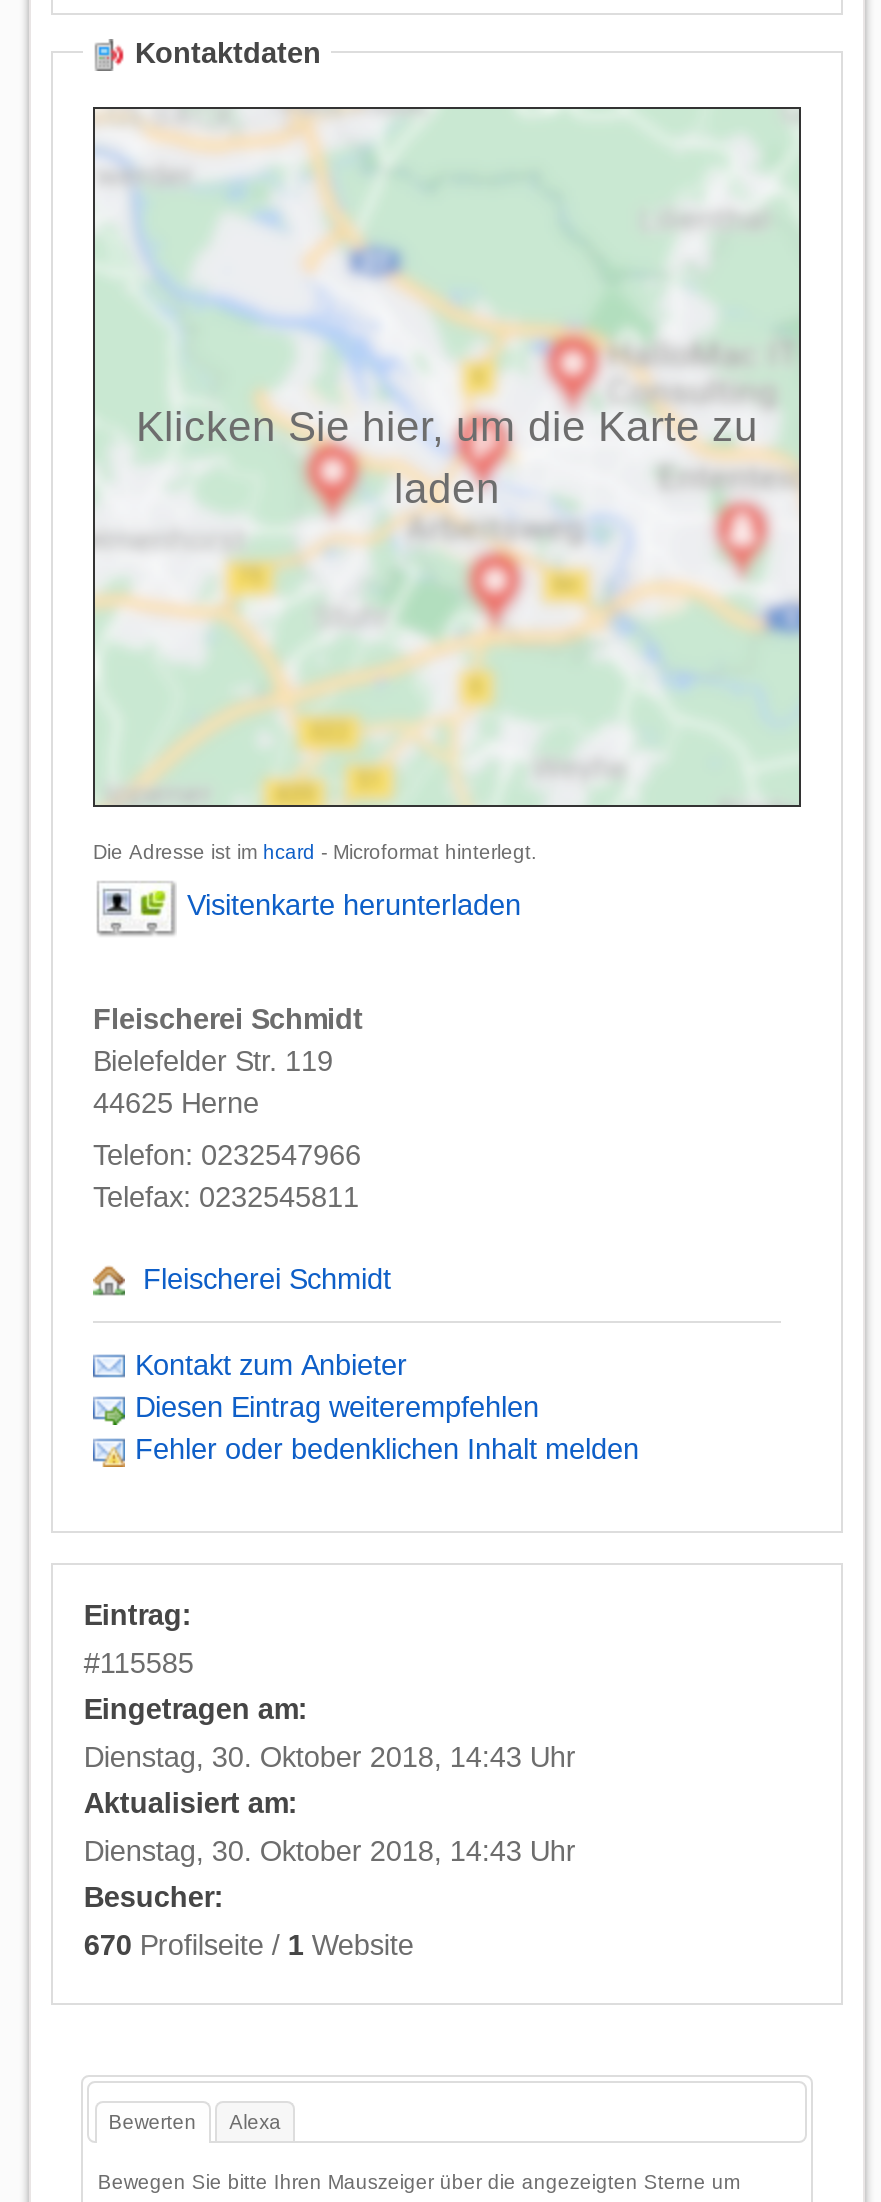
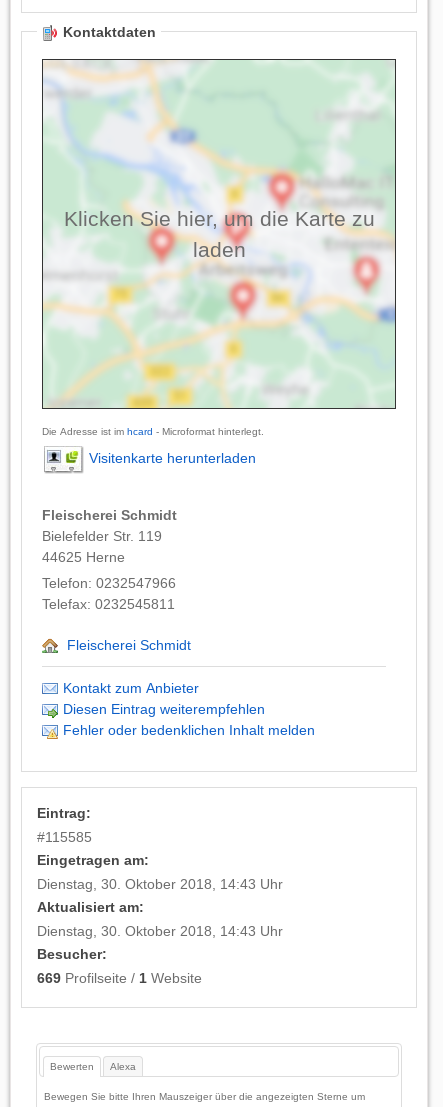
- 670 Profilseite / 1 Website
+ 669 Profilseite / 1 Website
